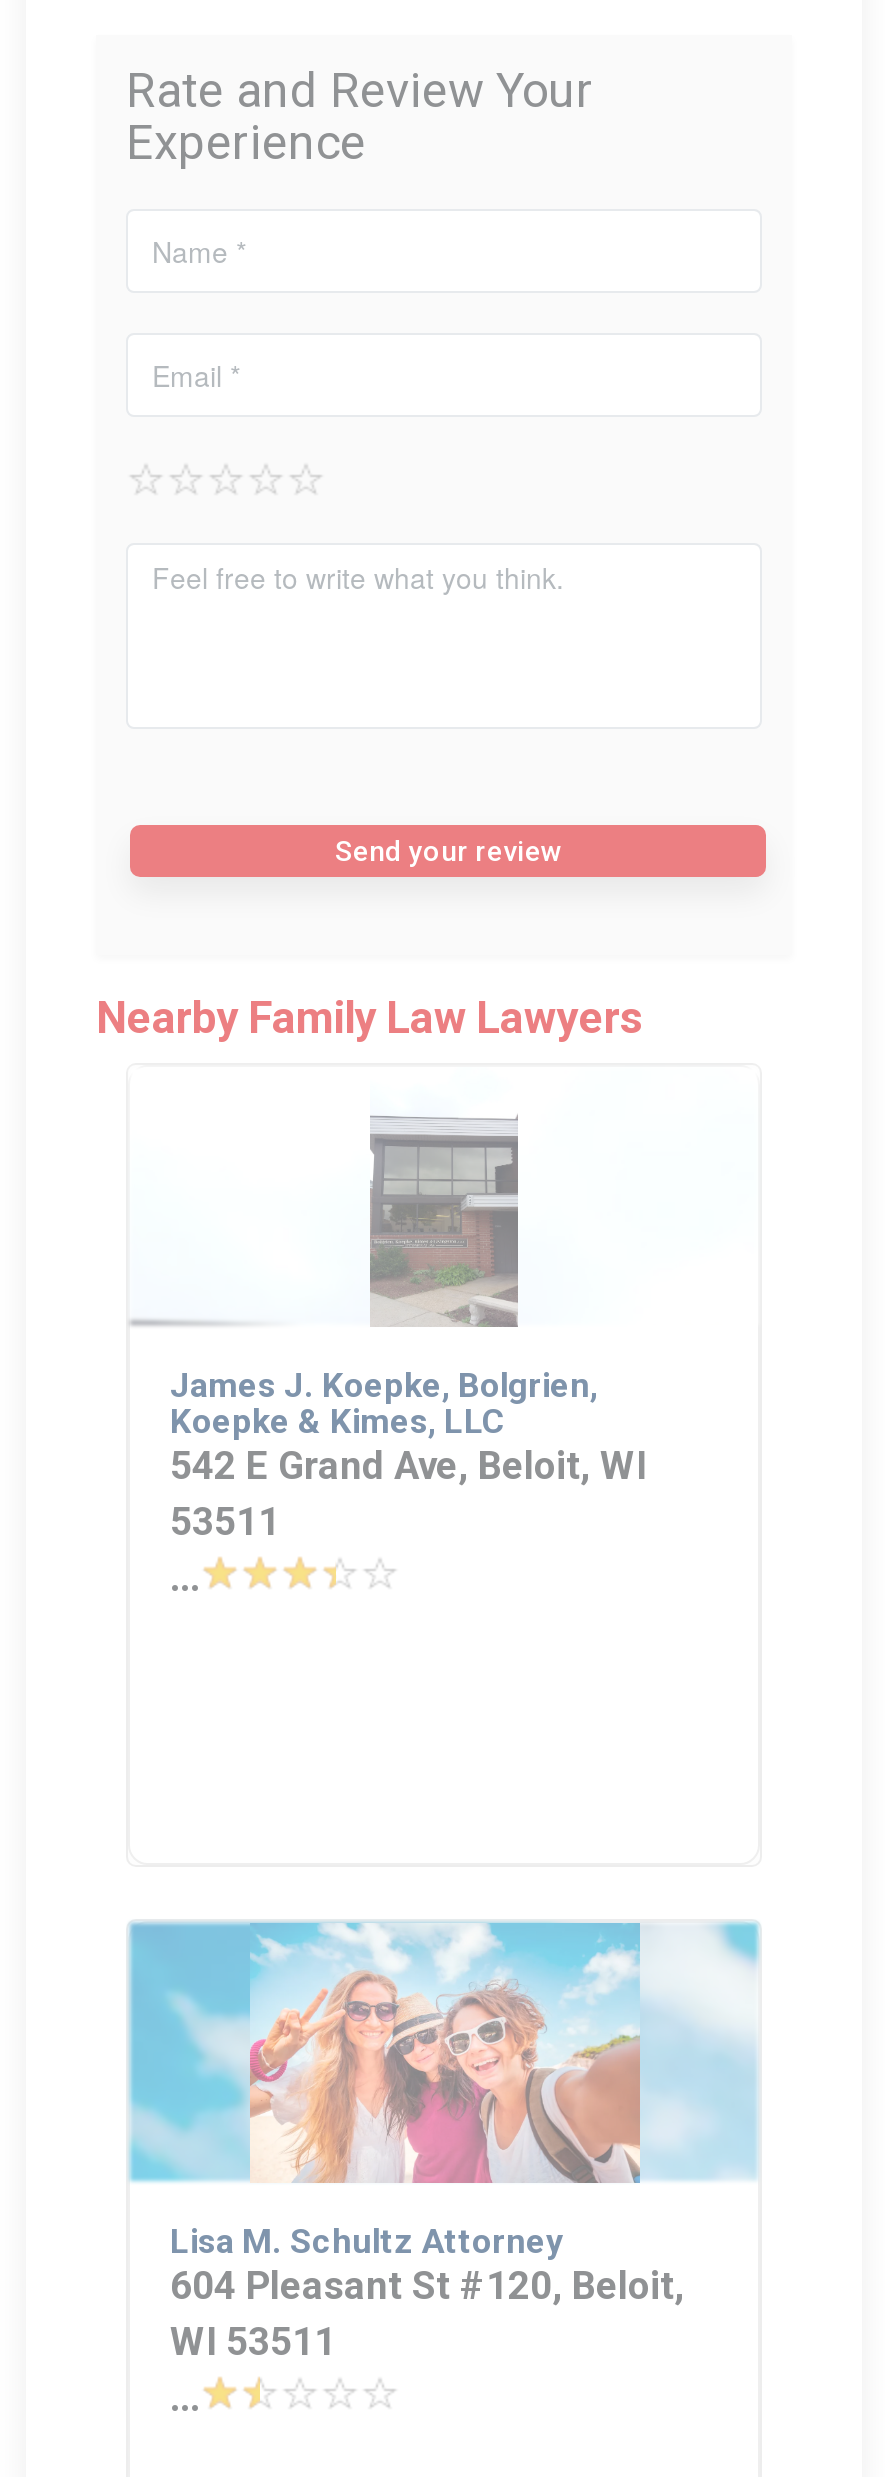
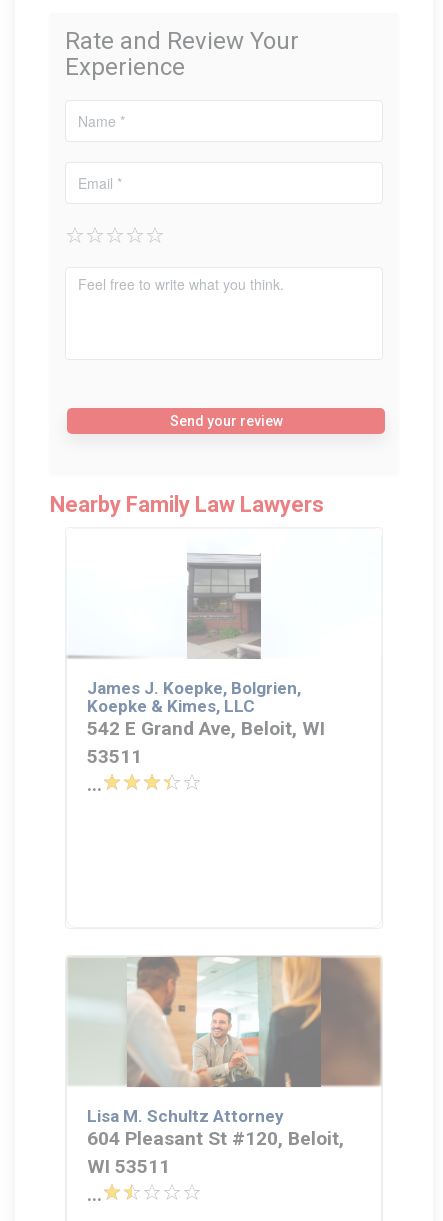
- [image]
+ [image]
